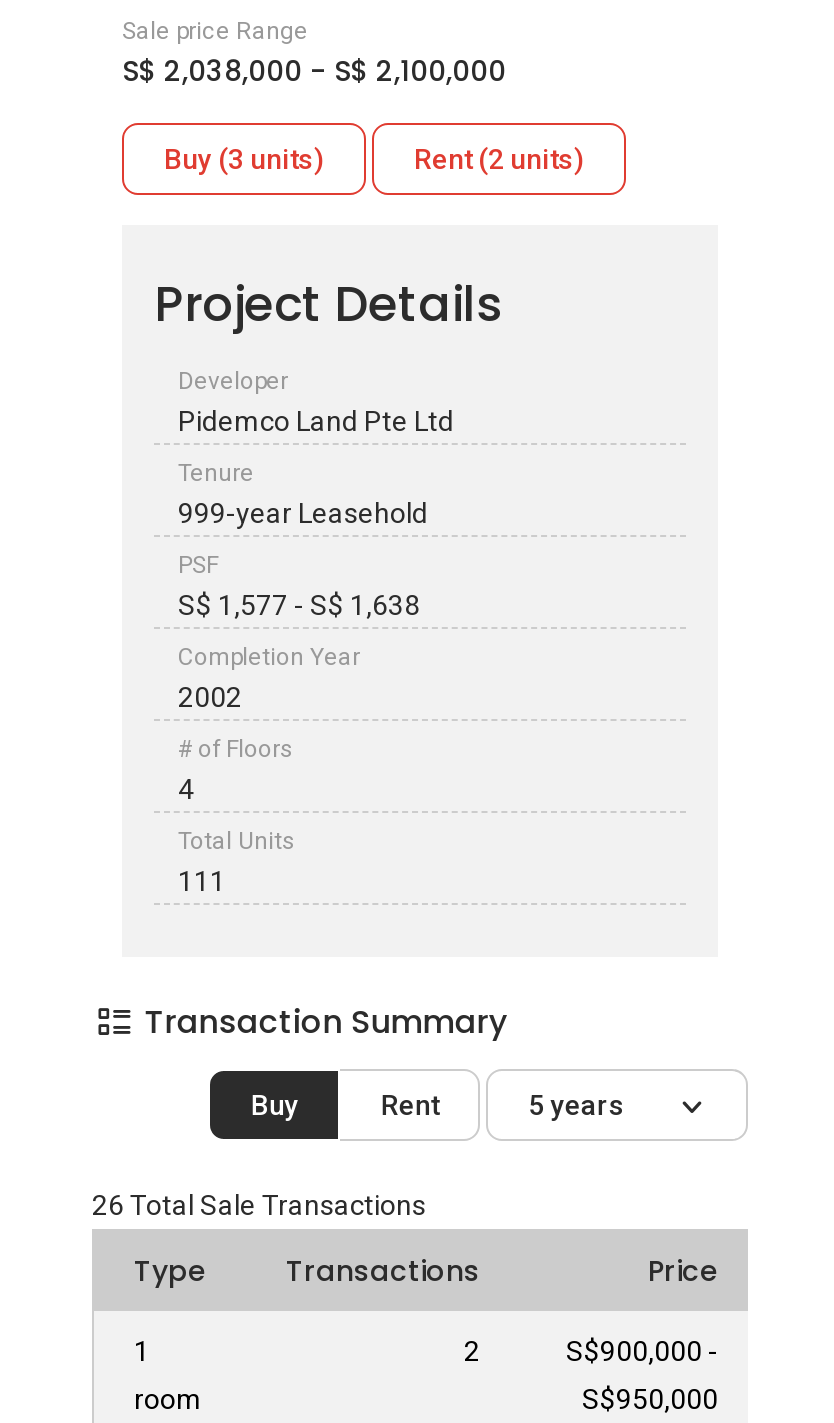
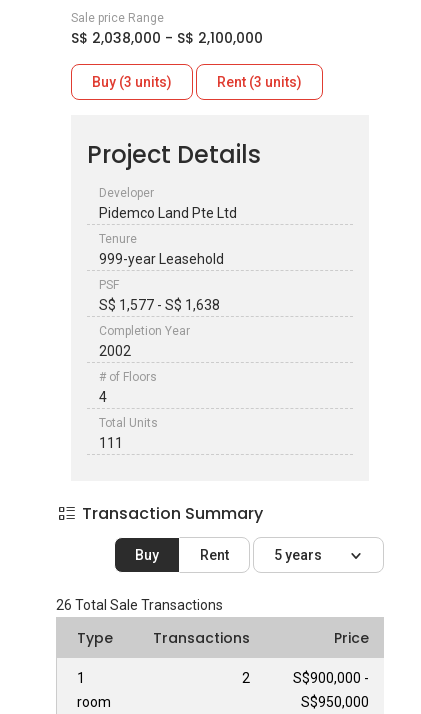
- Rent (2 units)
+ Rent (3 units)
